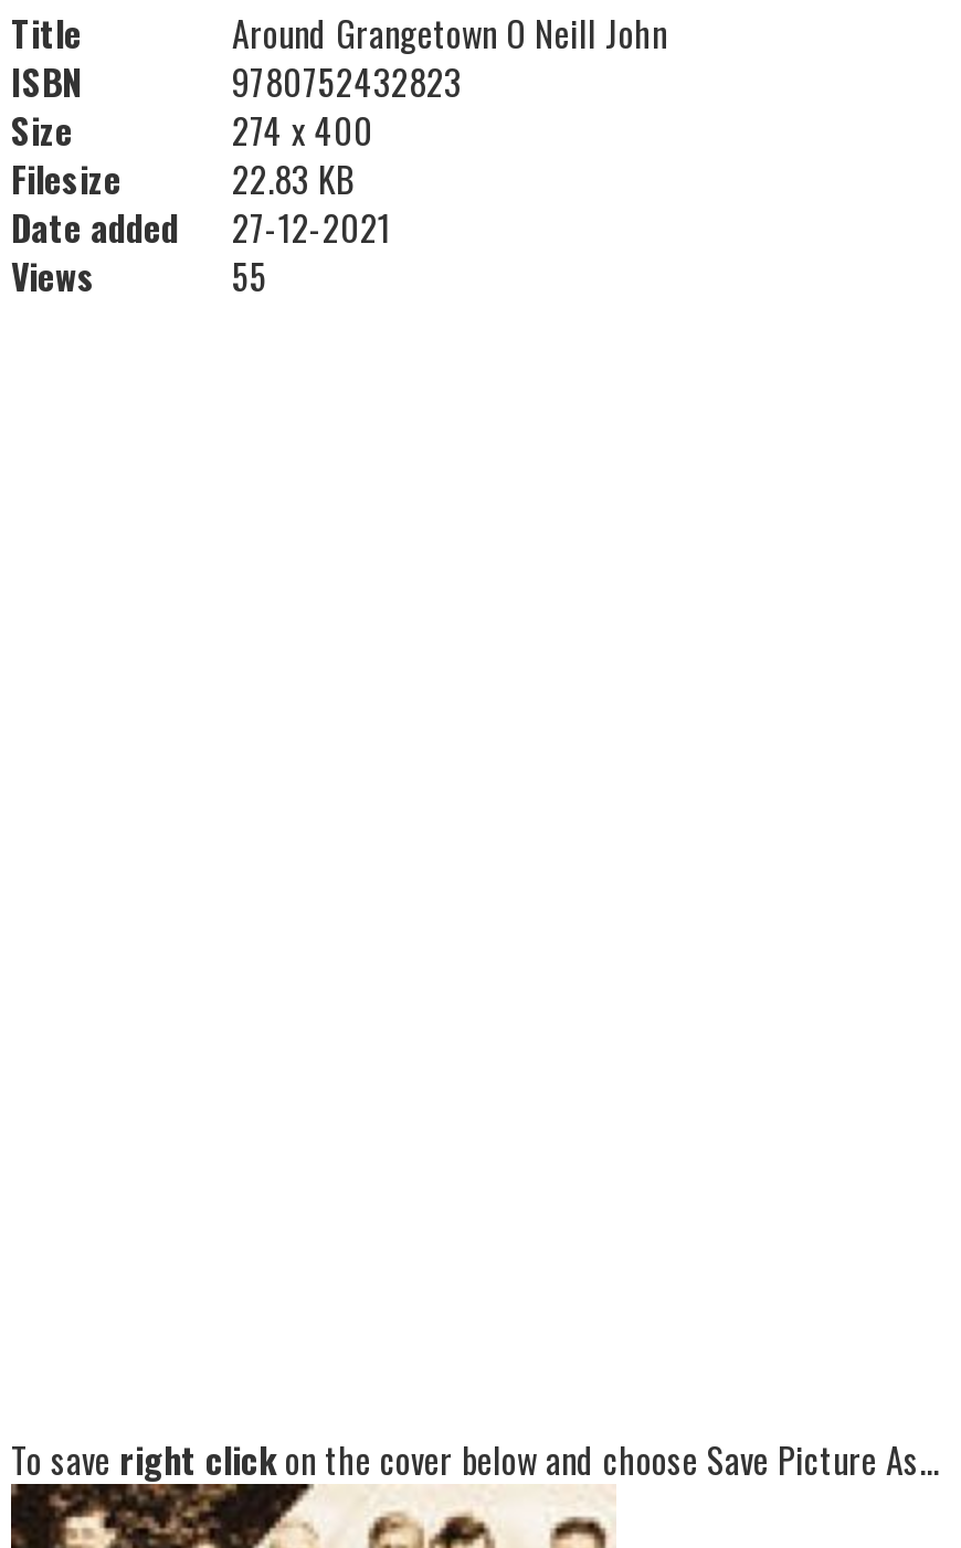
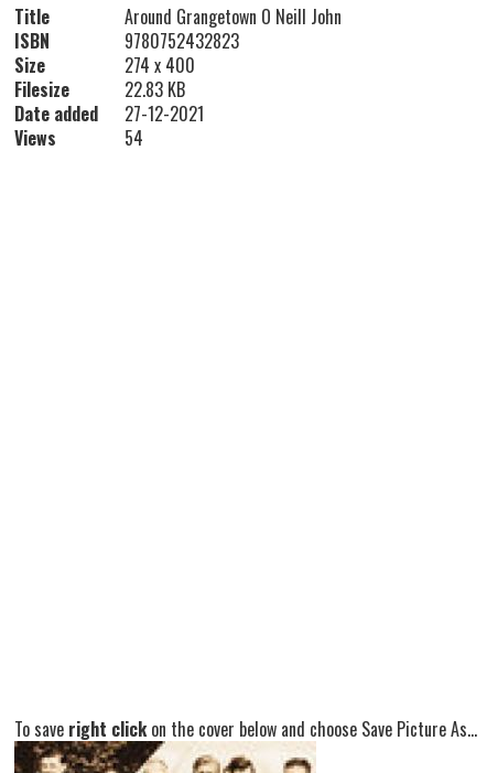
- 55
+ 54
